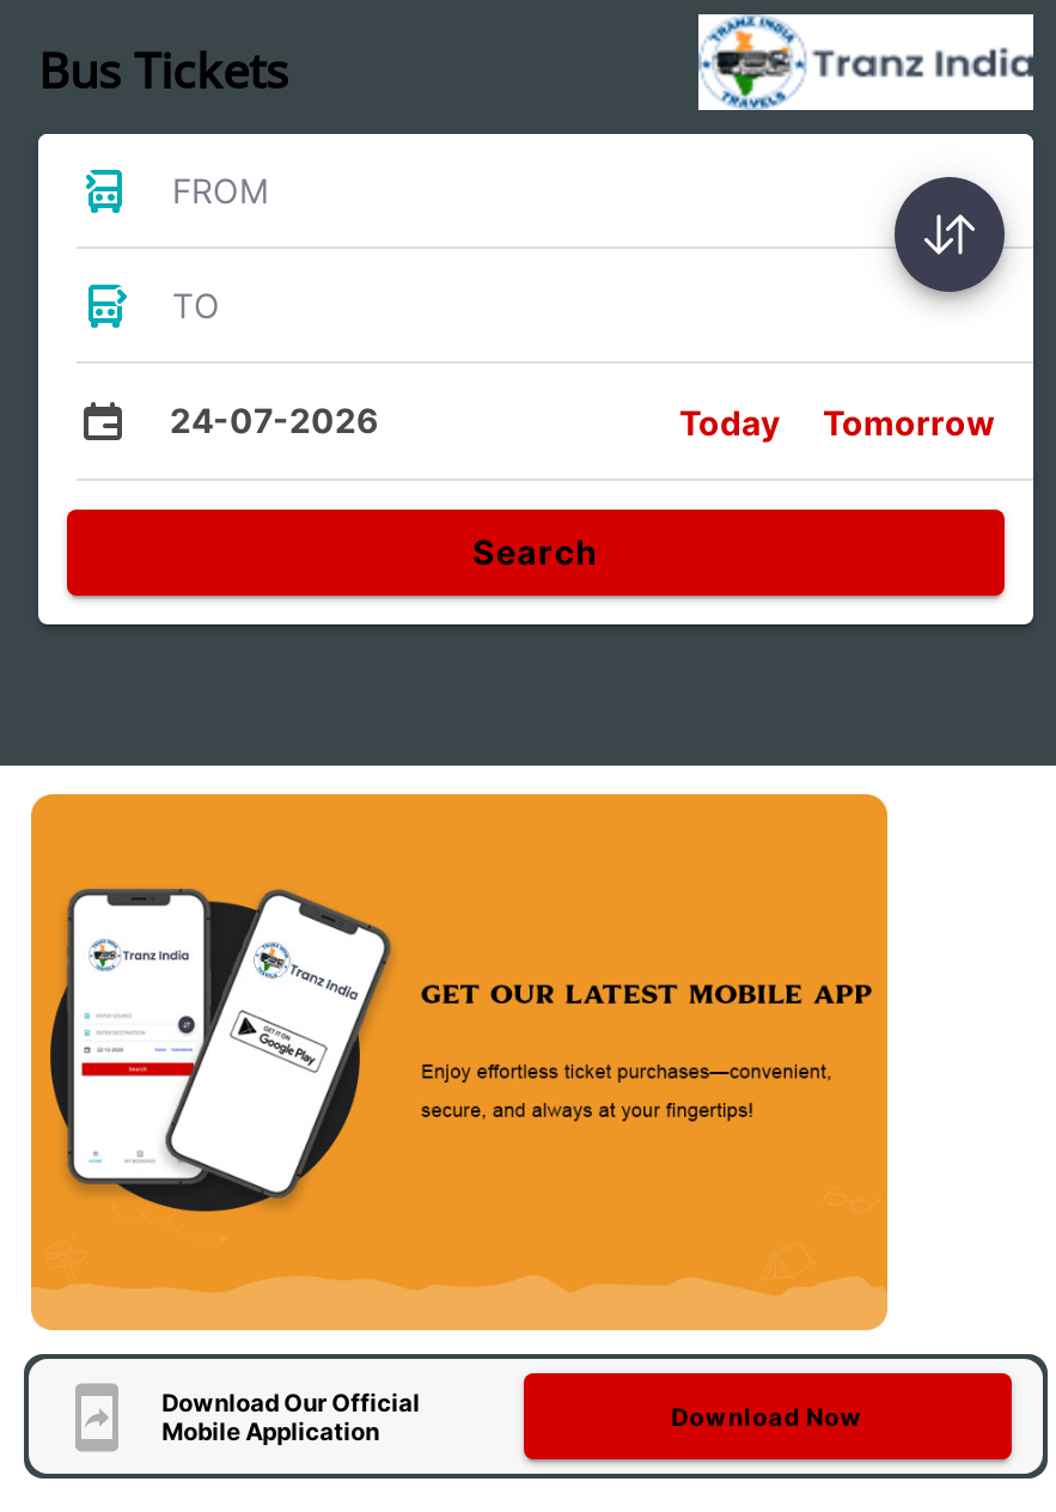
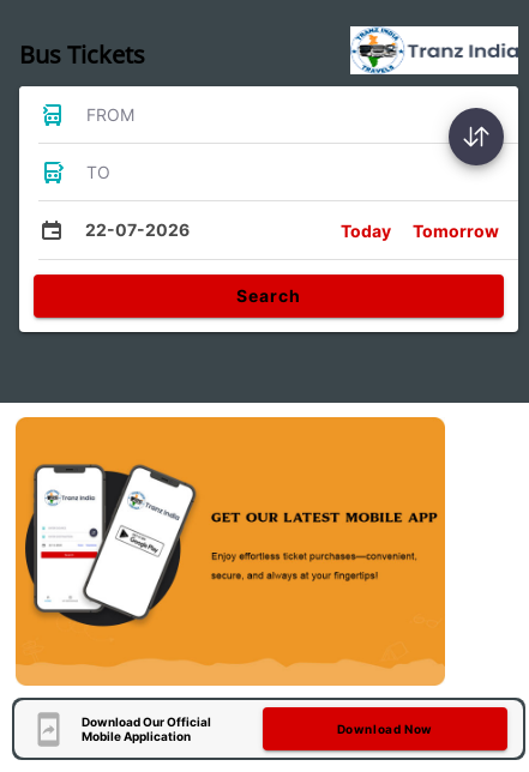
- 24-07-2026
+ 22-07-2026
